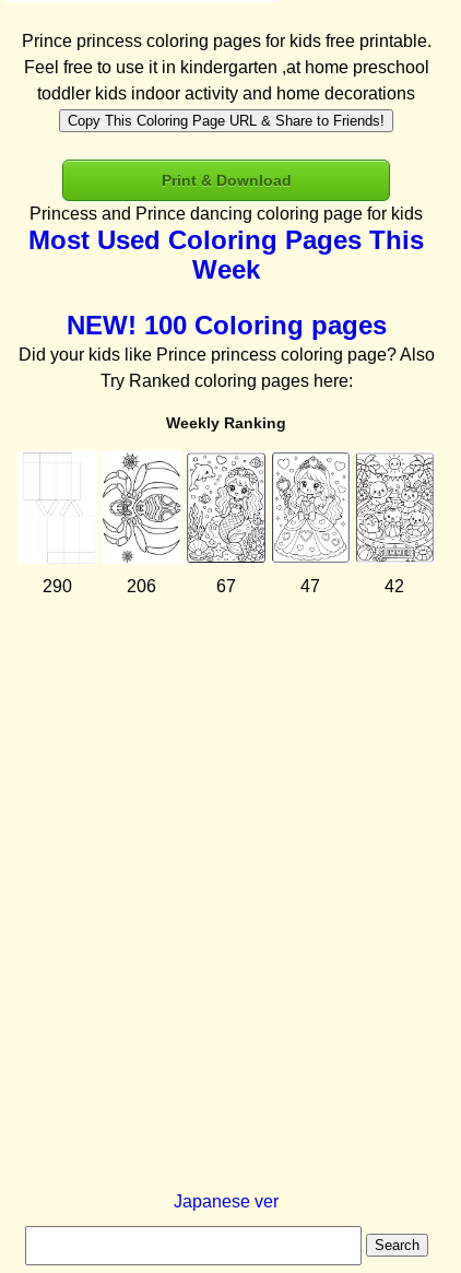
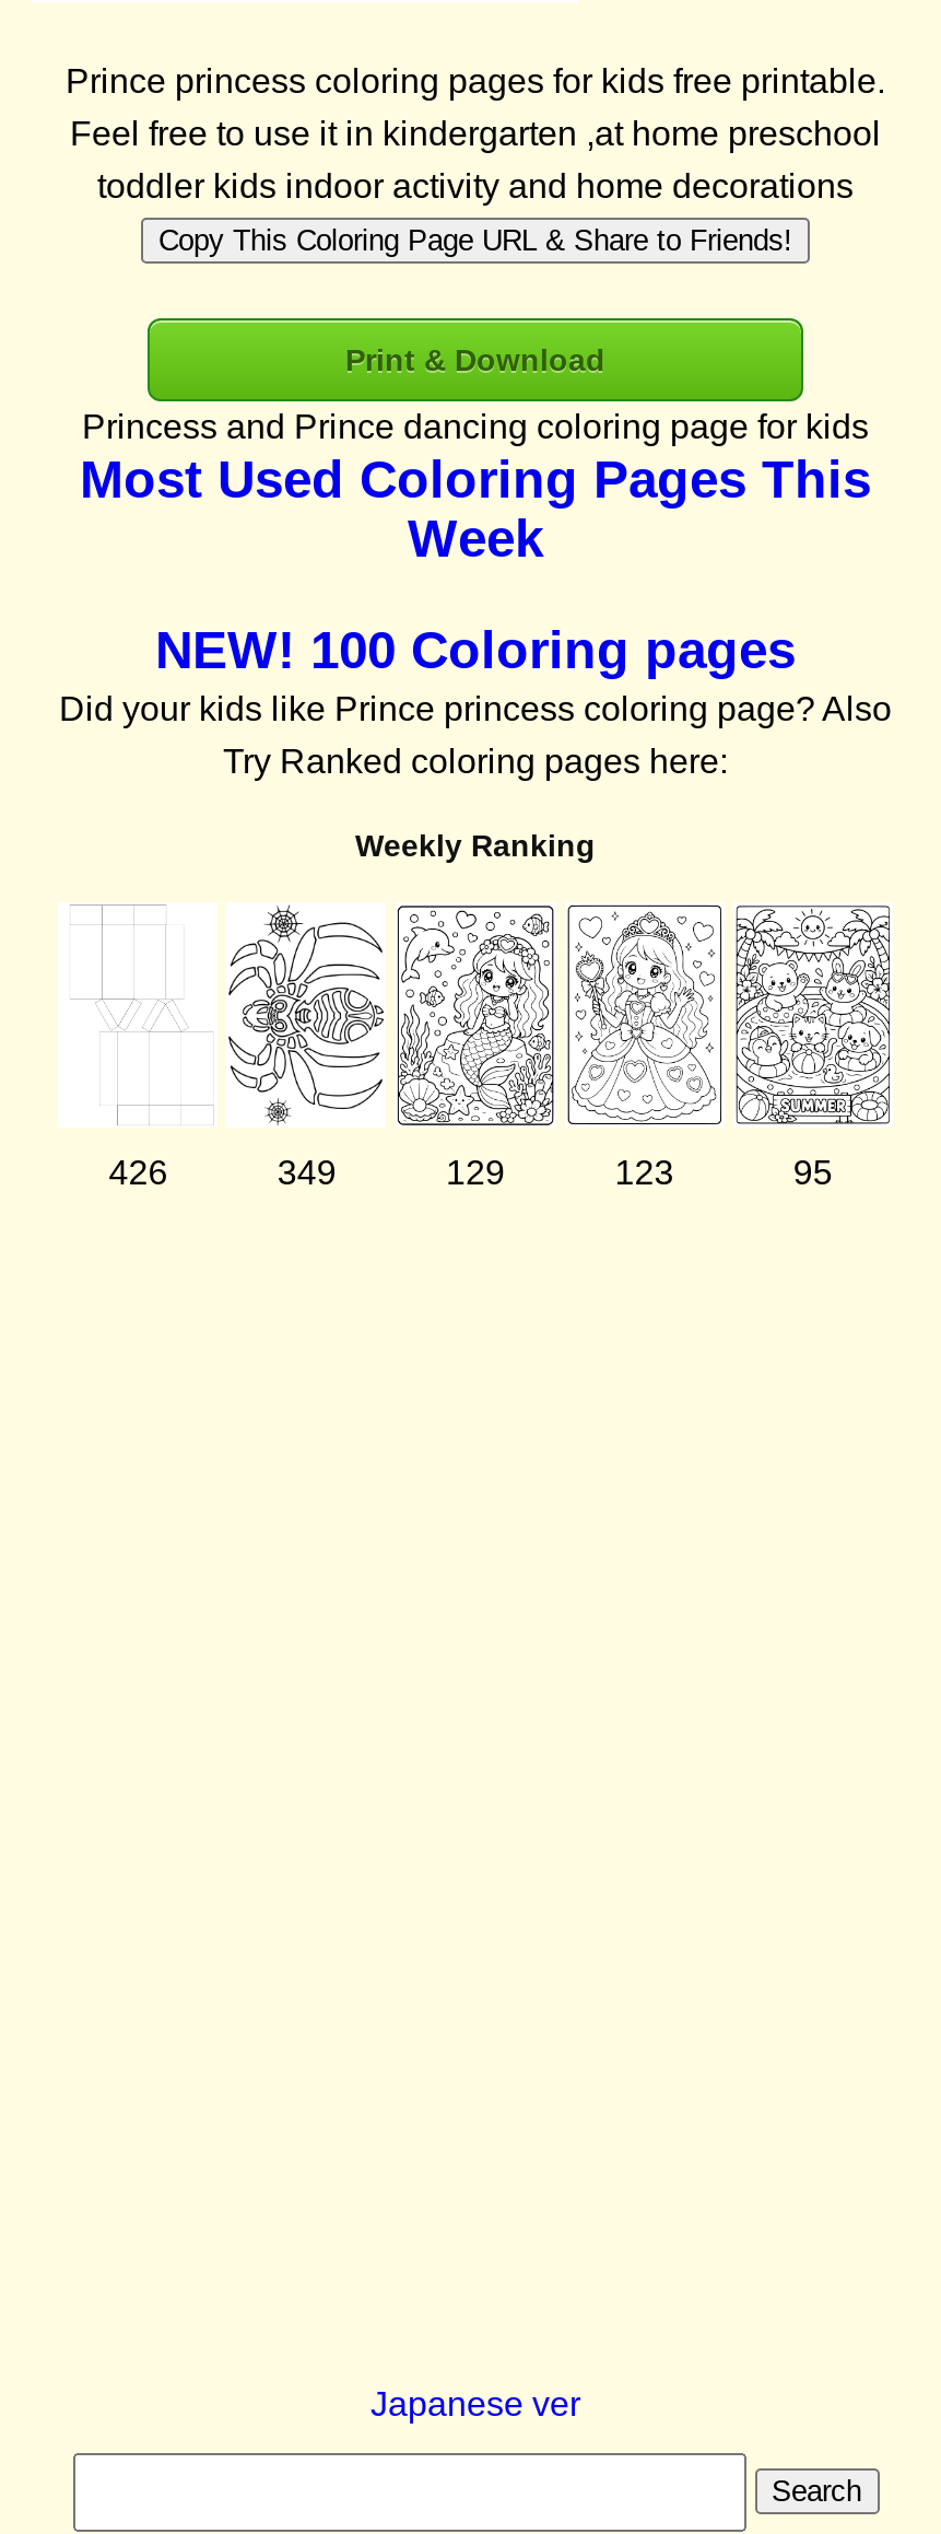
- 290
+ 426

- 206
+ 349

- 67
+ 129

- 47
+ 123

- 42
+ 95
